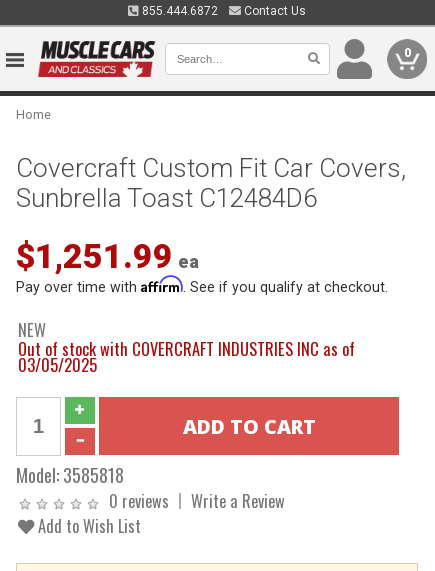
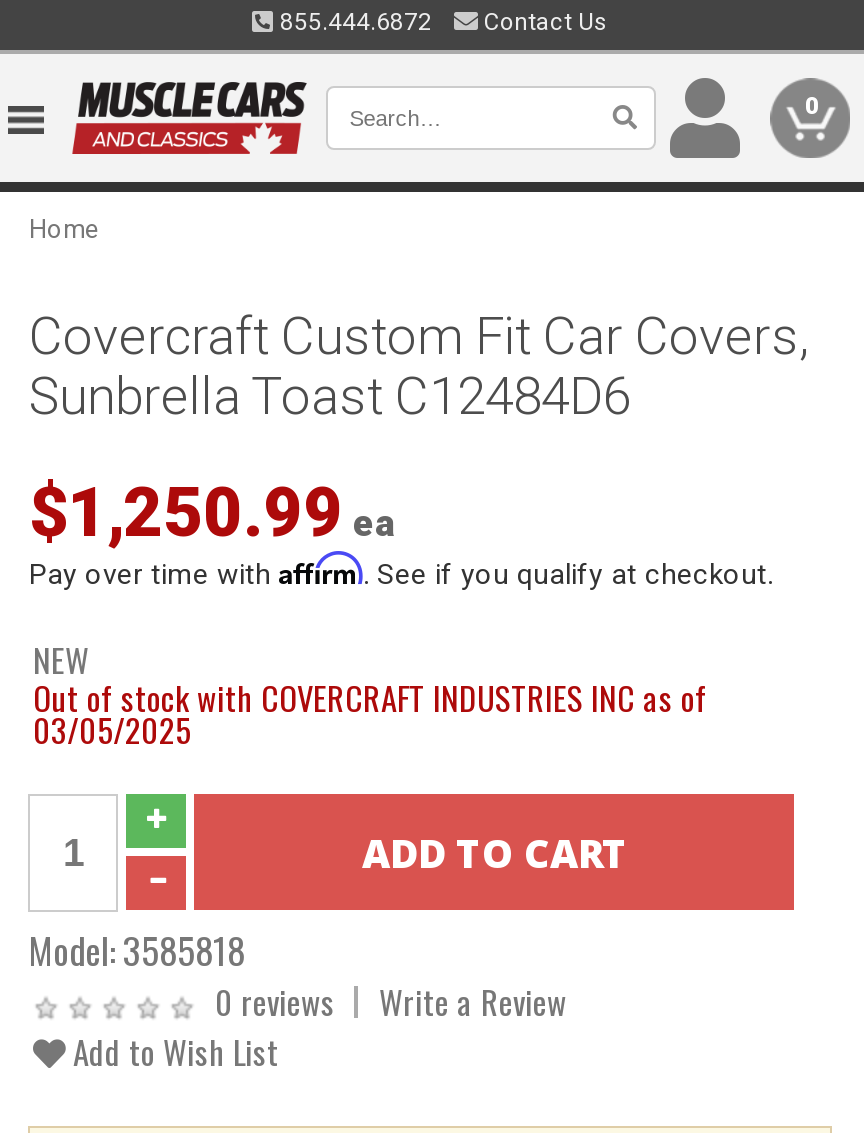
- $1,251.99 ea
+ $1,250.99 ea
